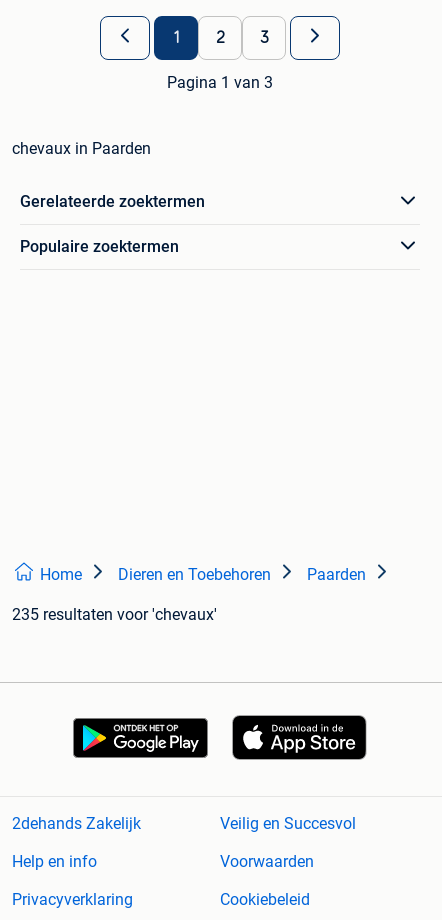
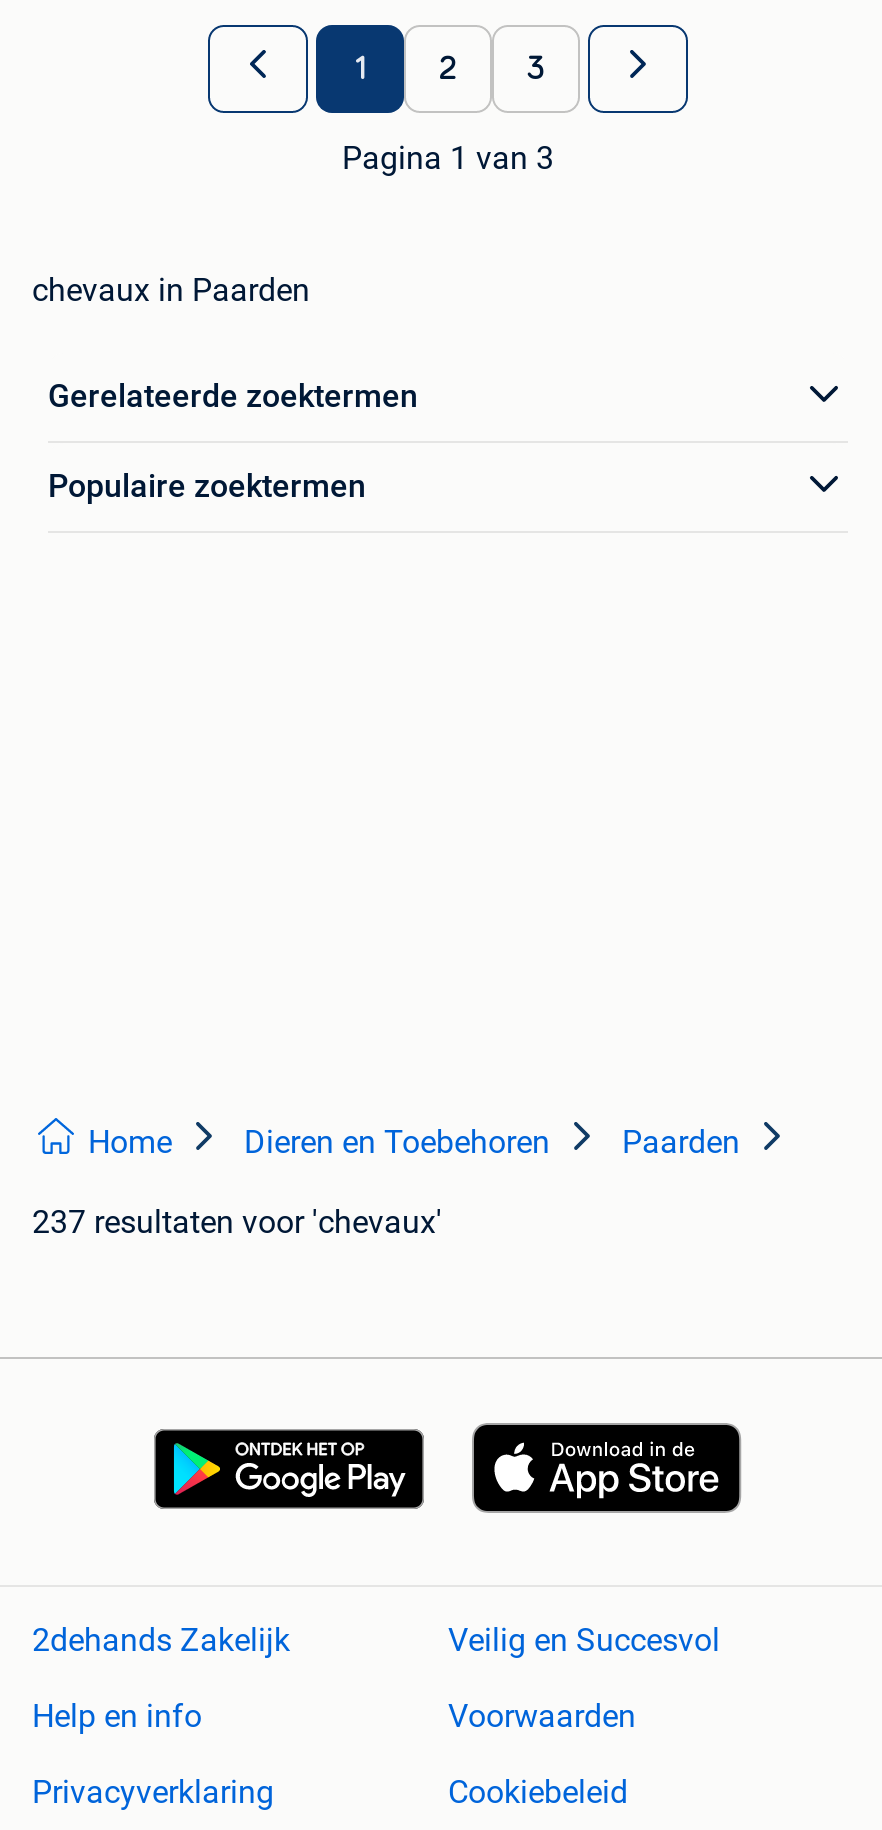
- 235 resultaten voor 'chevaux'
+ 237 resultaten voor 'chevaux'
